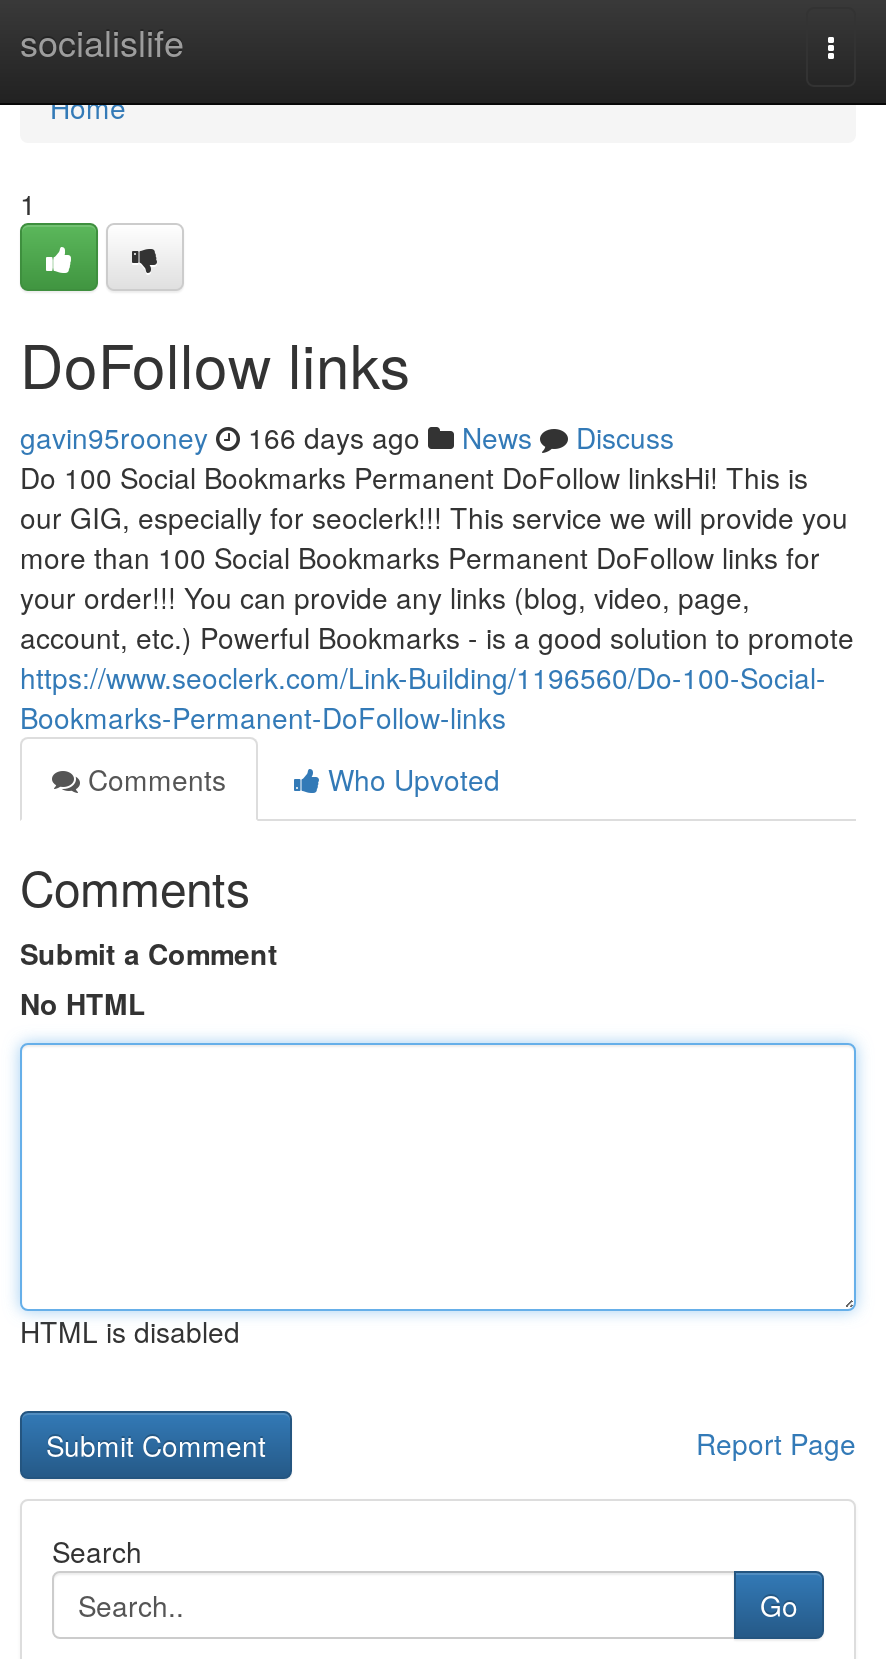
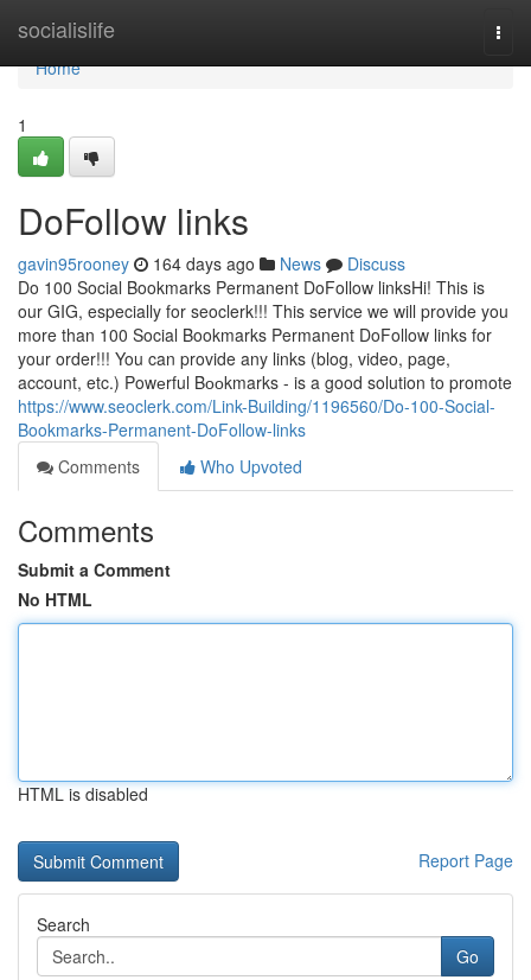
- gavin95rooney 166 days ago News Discuss
+ gavin95rooney 164 days ago News Discuss
